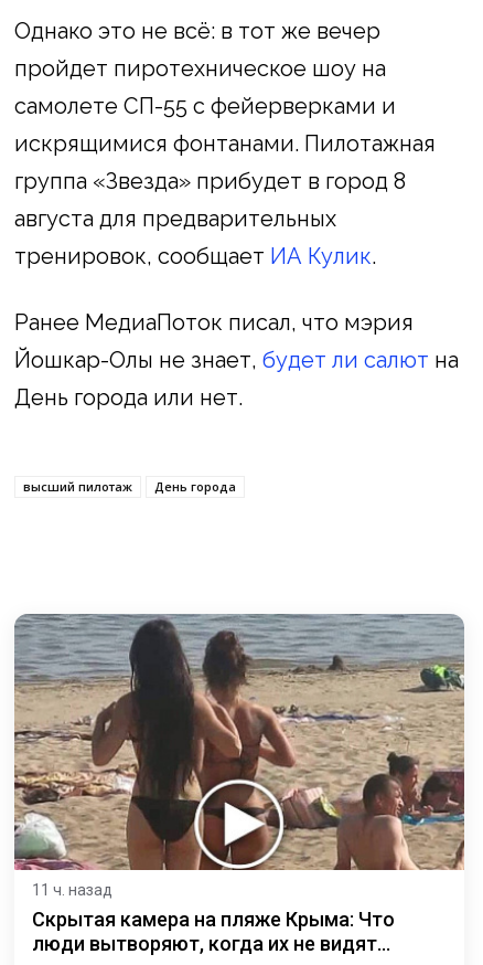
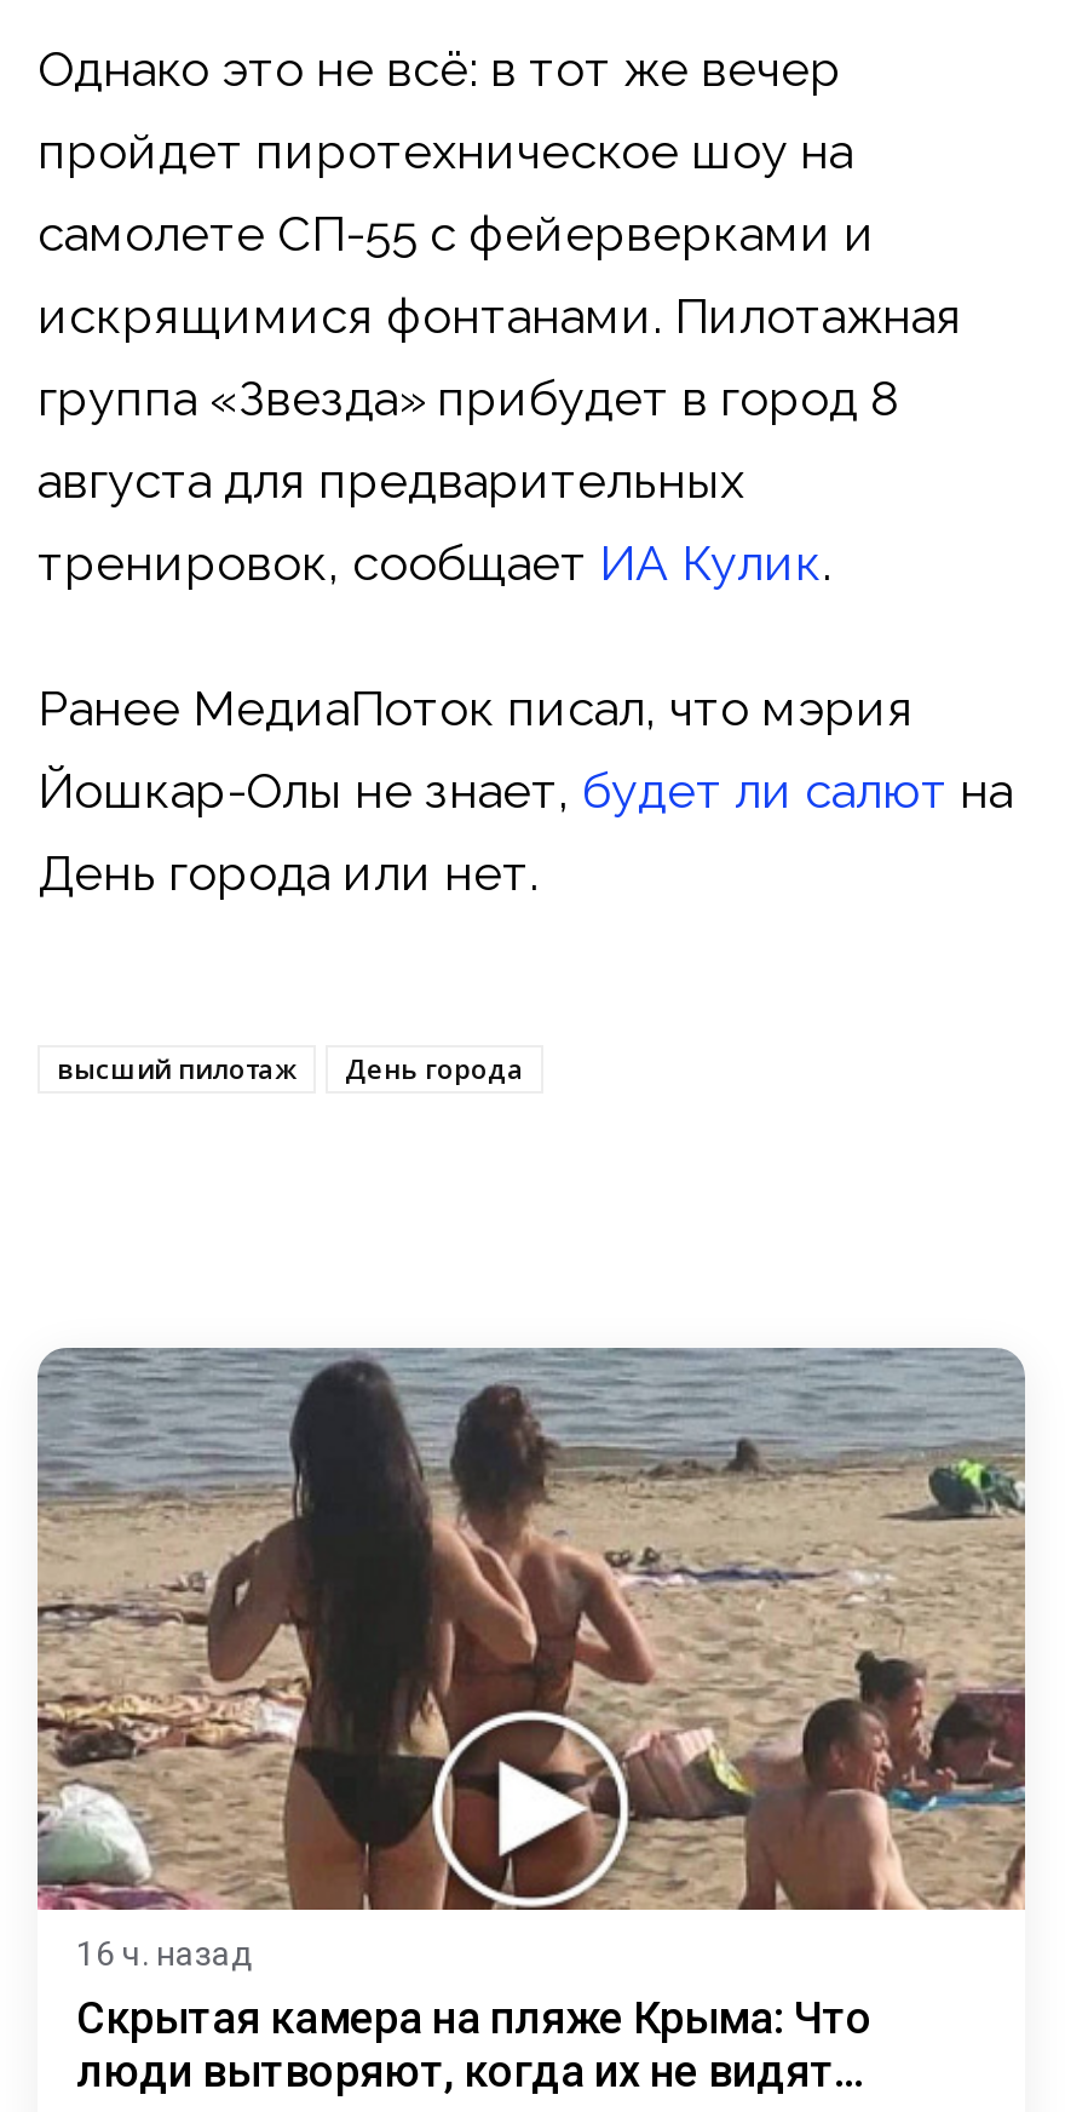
- 11 ч. назад
+ 16 ч. назад
